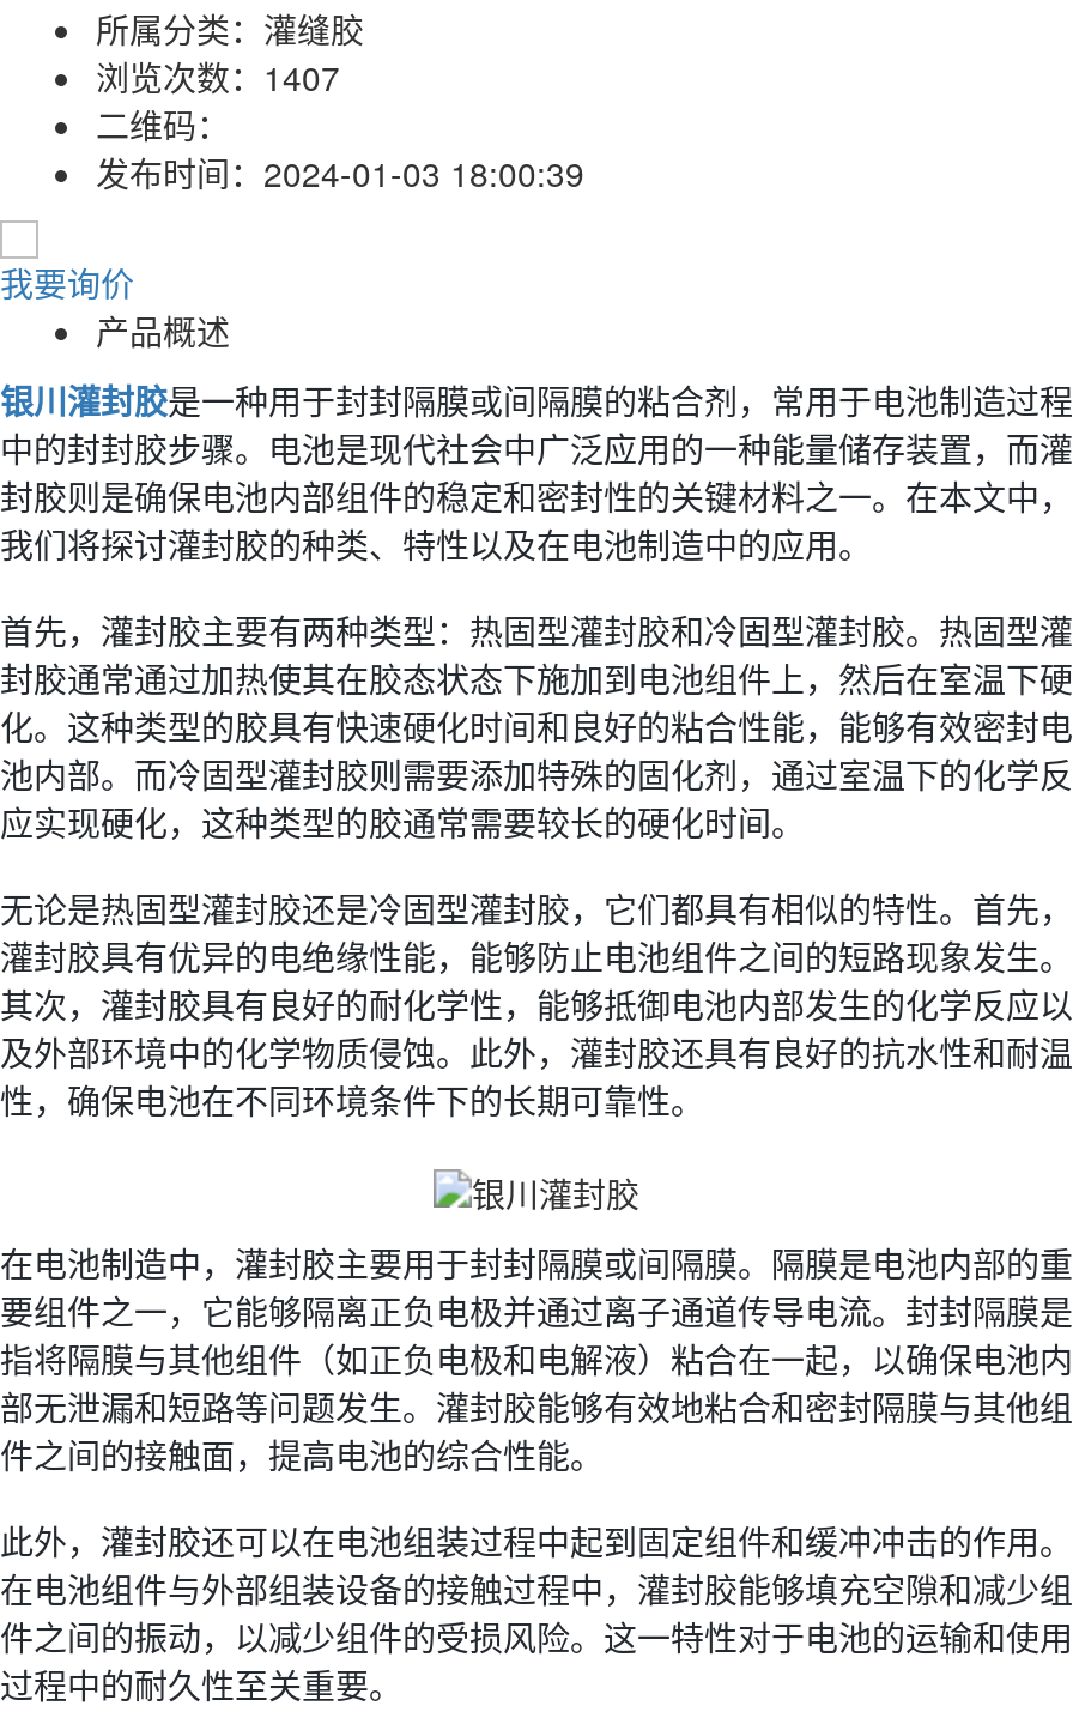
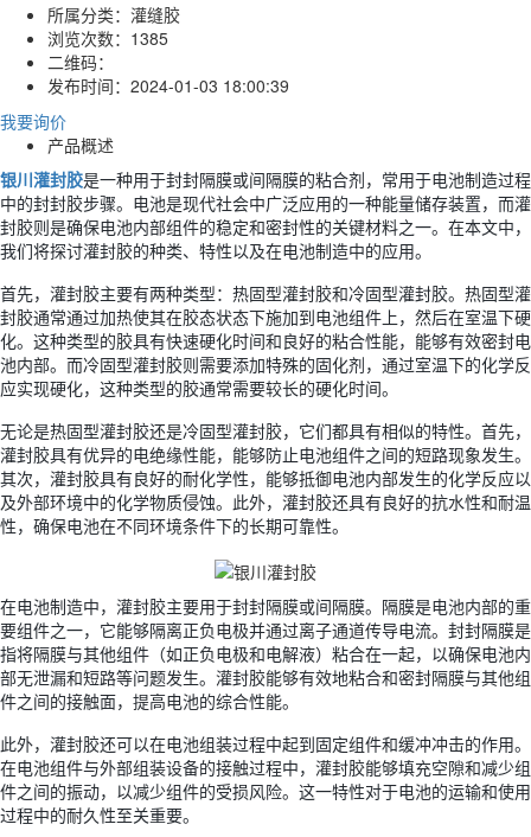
- 浏览次数：1407
+ 浏览次数：1385
